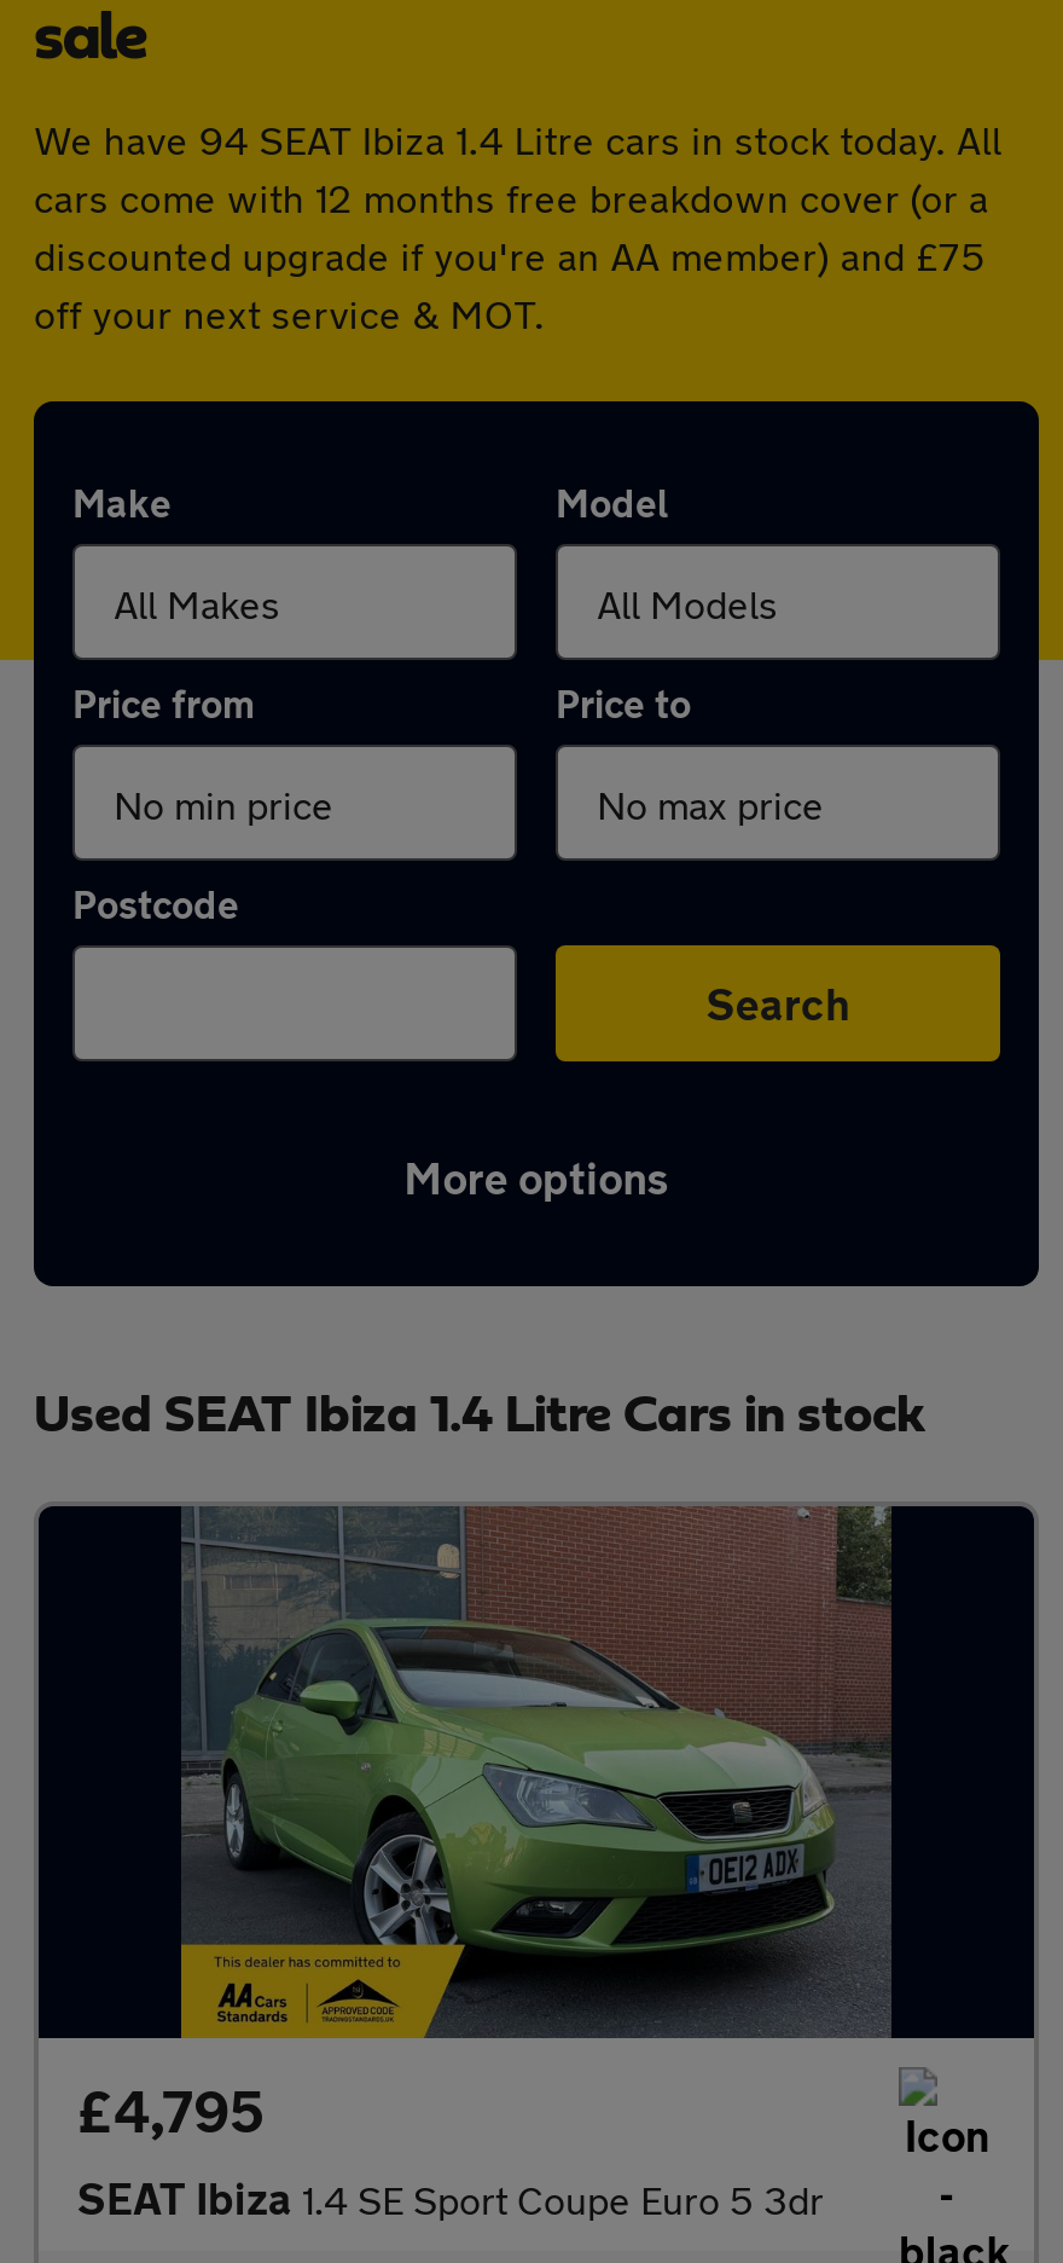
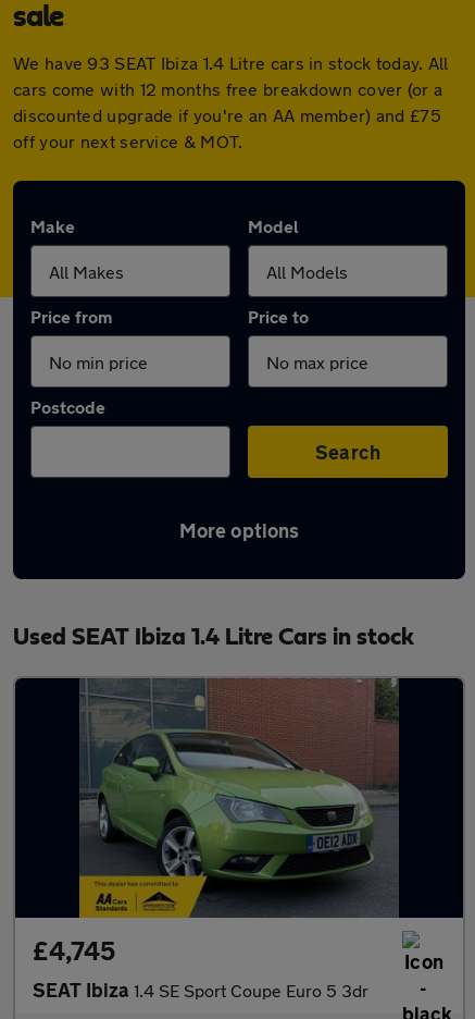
- We have 94 SEAT Ibiza 1.4 Litre cars in stock today. All
+ We have 93 SEAT Ibiza 1.4 Litre cars in stock today. All

- £4,795
+ £4,745
